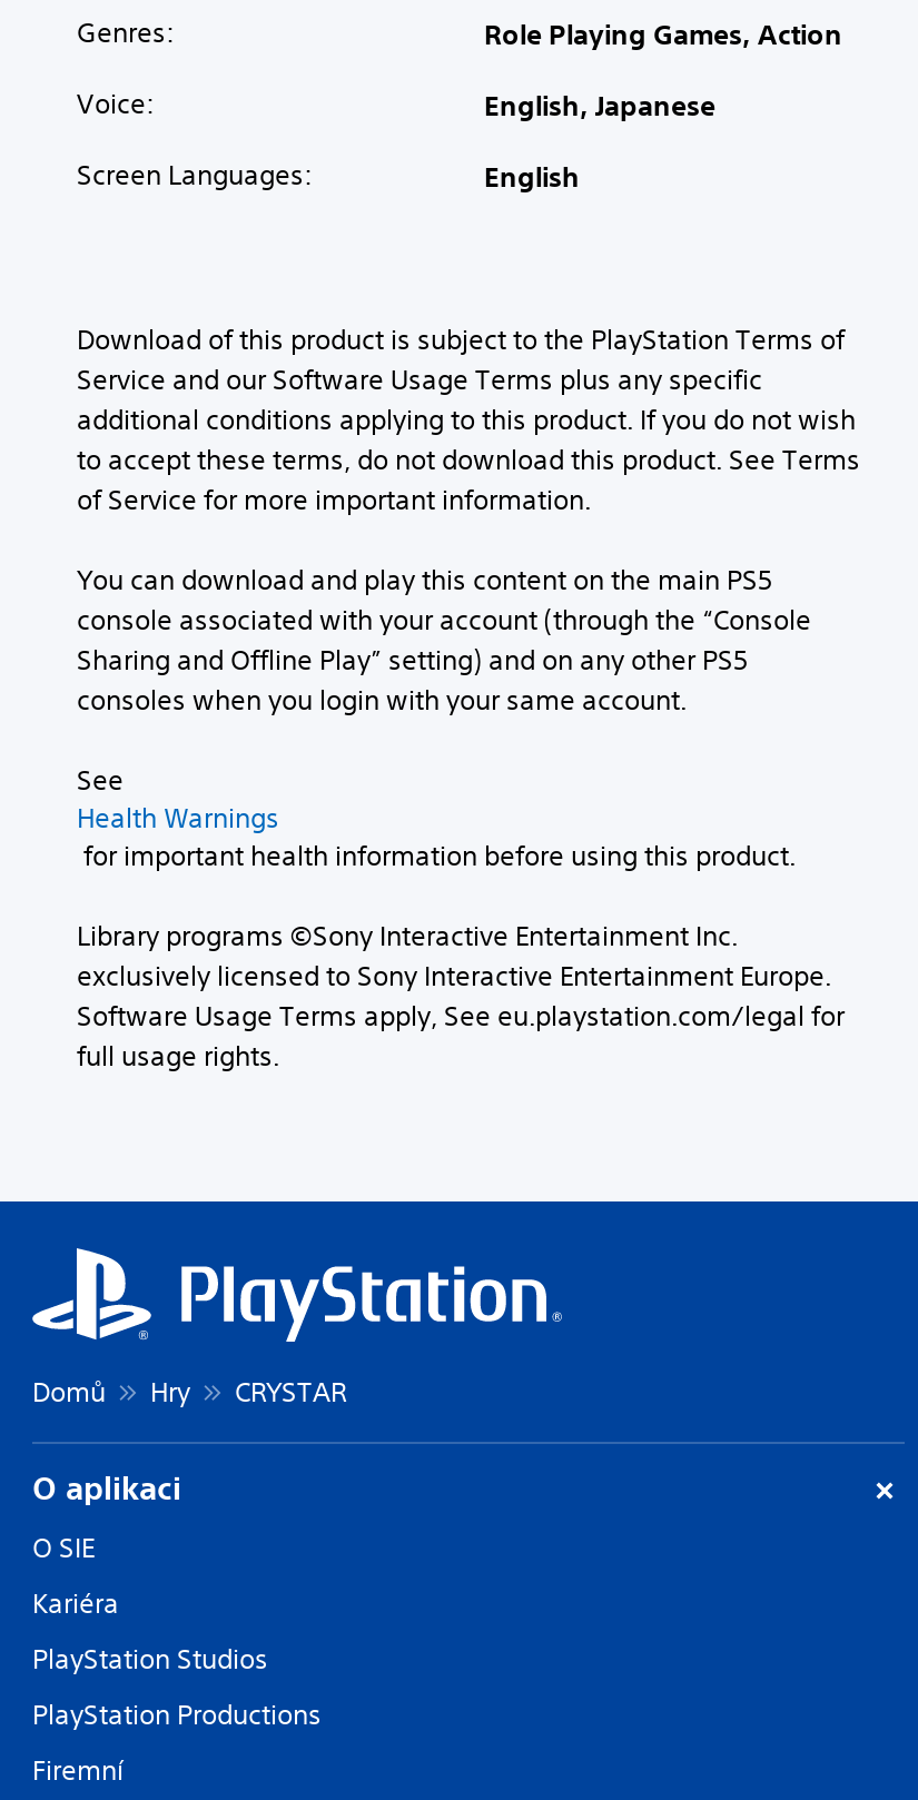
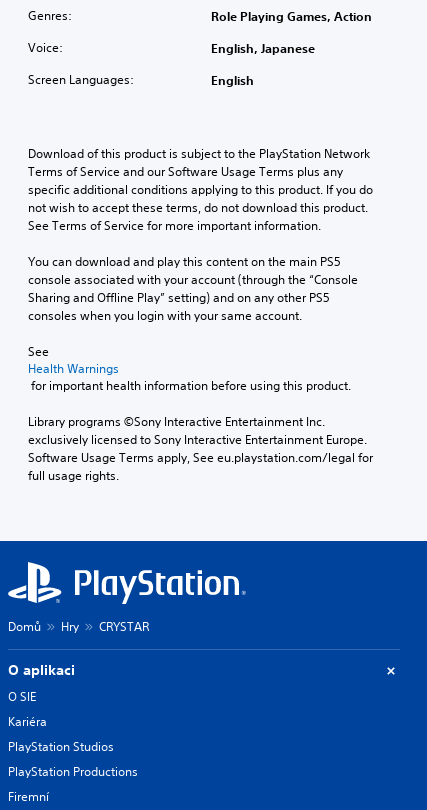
- Download of this product is subject to the PlayStation Terms of
- Service and our Software Usage Terms plus any specific
- additional conditions applying to this product. If you do not wish
- to accept these terms, do not download this product. See Terms
- of Service for more important information.
+ Download of this product is subject to the PlayStation Network
+ Terms of Service and our Software Usage Terms plus any
+ specific additional conditions applying to this product. If you do
+ not wish to accept these terms, do not download this product.
+ See Terms of Service for more important information.
